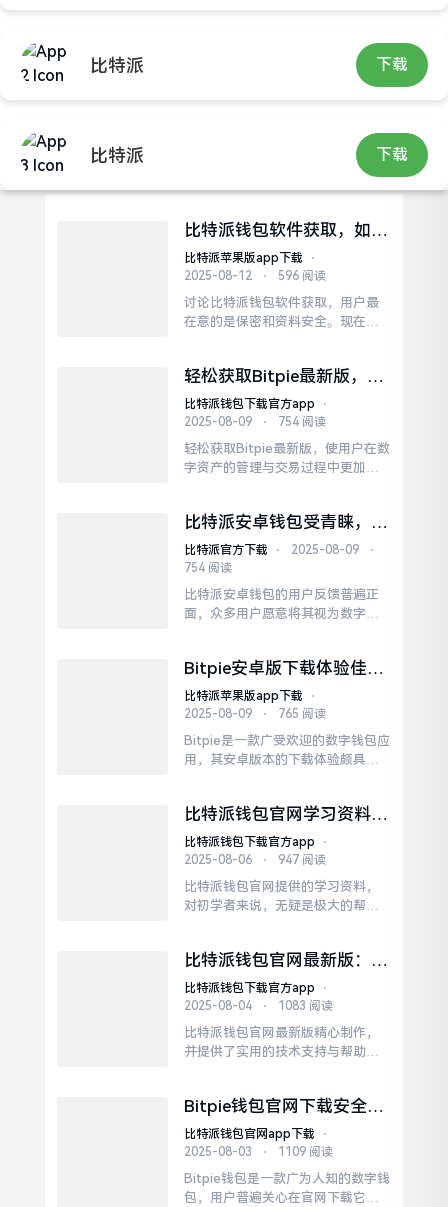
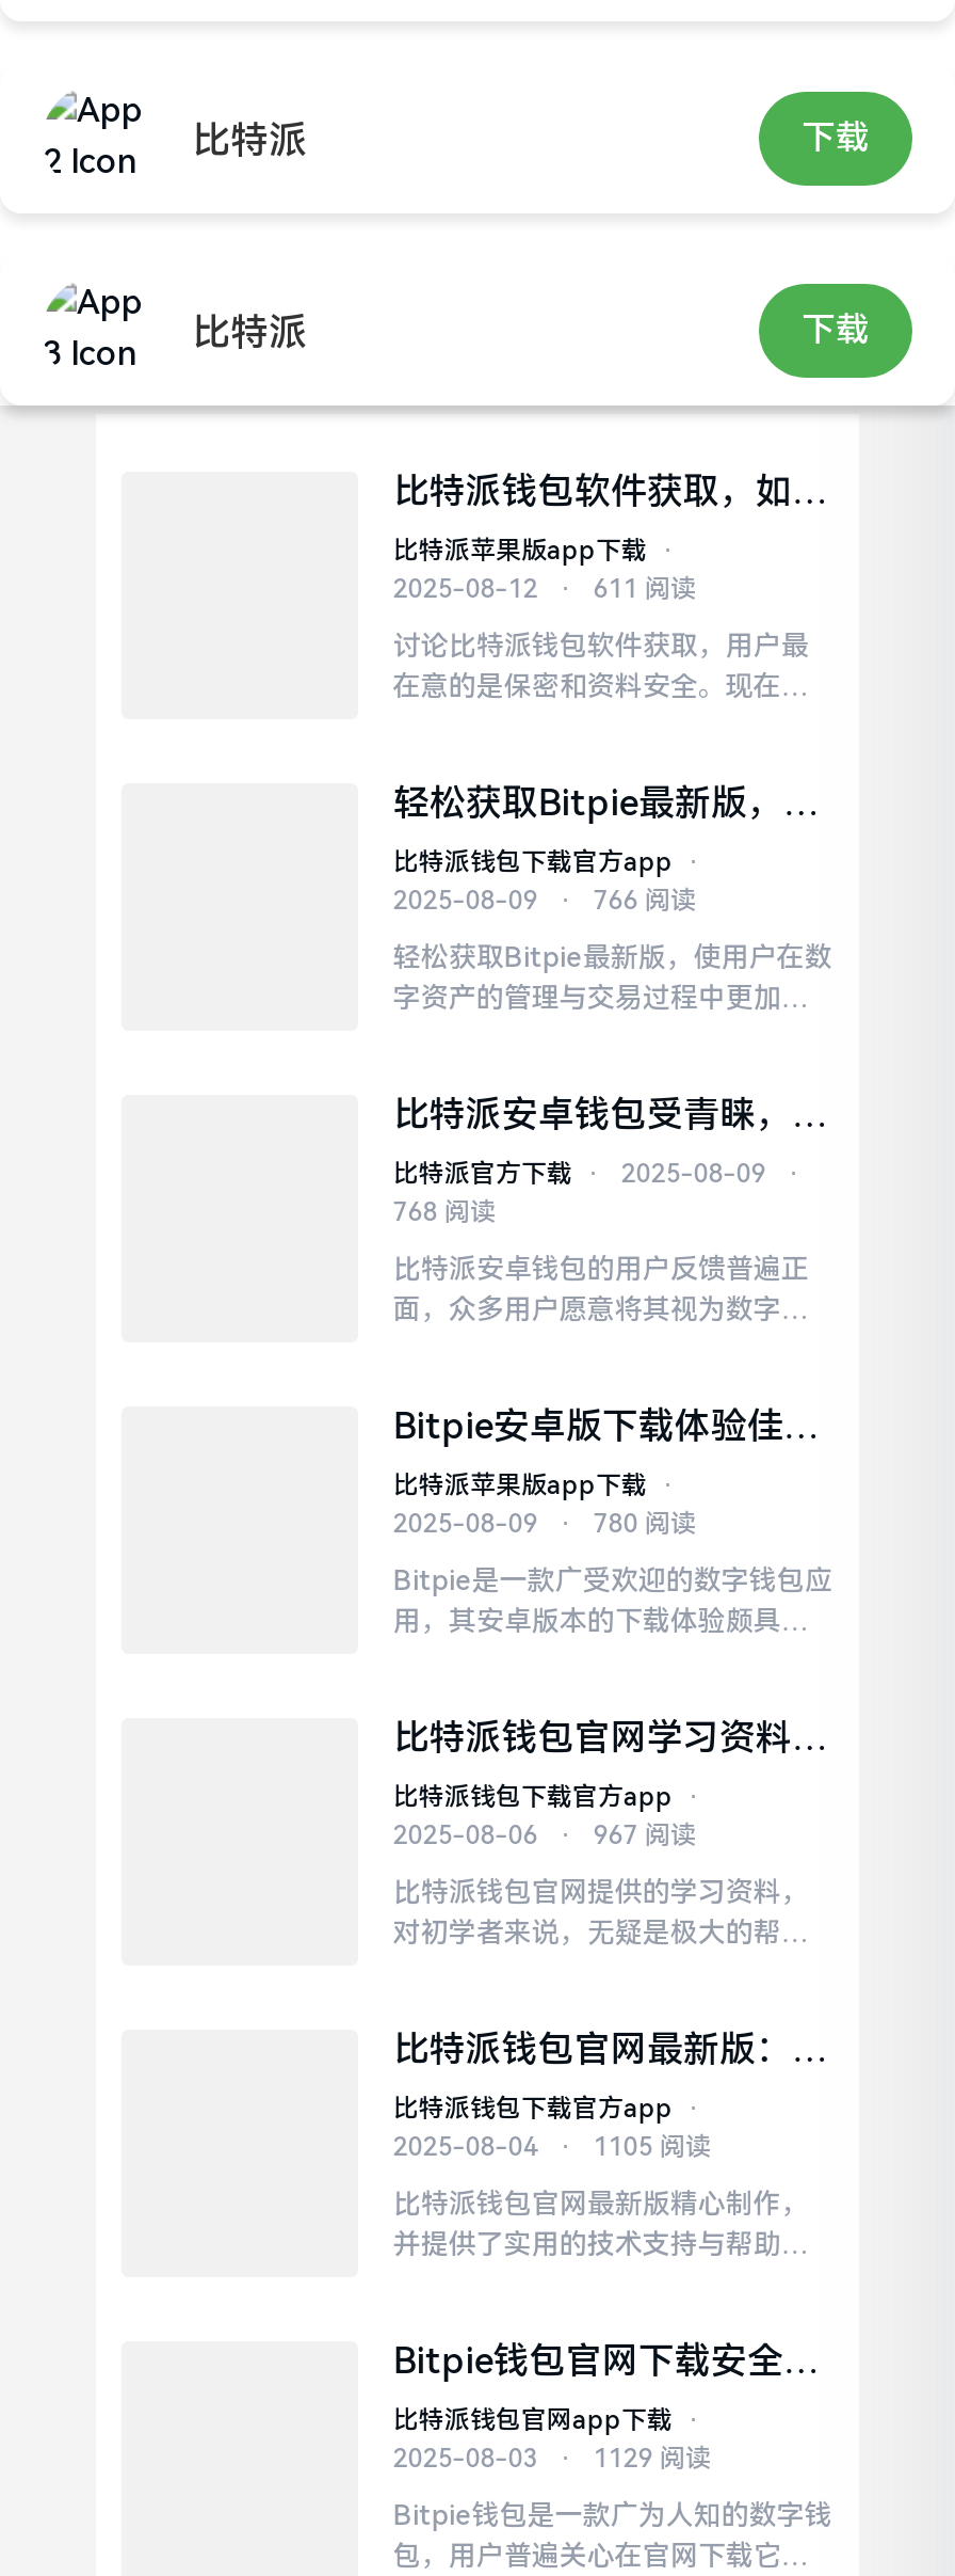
- 596 阅读
+ 611 阅读

- 754 阅读
+ 766 阅读

- 754 阅读
+ 768 阅读

- 765 阅读
+ 780 阅读

- 947 阅读
+ 967 阅读

- 1083 阅读
+ 1105 阅读

- 1109 阅读
+ 1129 阅读
